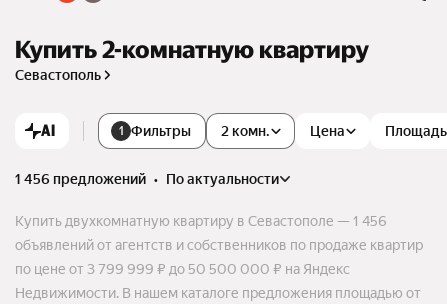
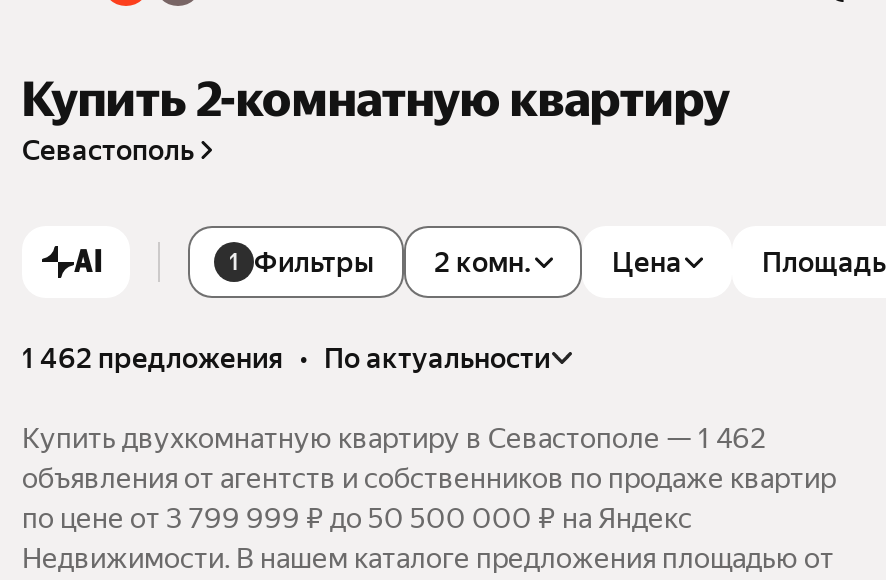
- 1 456 предложений • по актуальности
+ 1 462 предложения • по актуальности

- Купить двухкомнатную квартиру в Севастополе — 1 456
+ Купить двухкомнатную квартиру в Севастополе — 1 462

- объявлений от агентств и собственников по продаже квартир
+ объявления от агентств и собственников по продаже квартир
